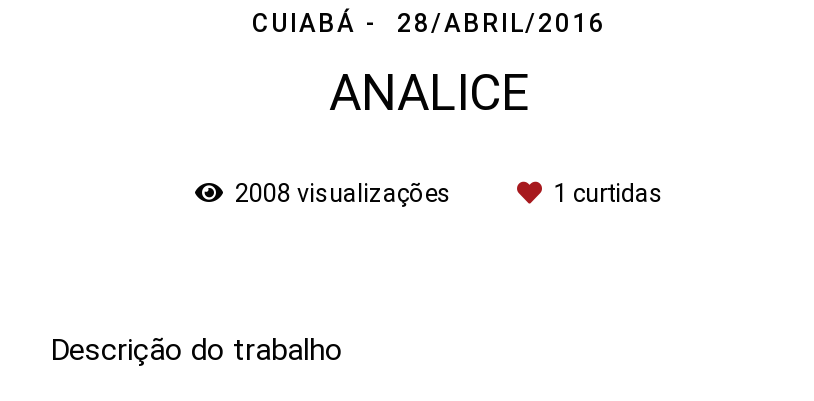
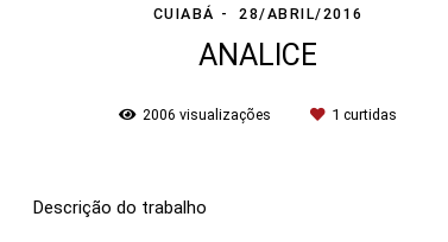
- 2008 visualizações
+ 2006 visualizações
